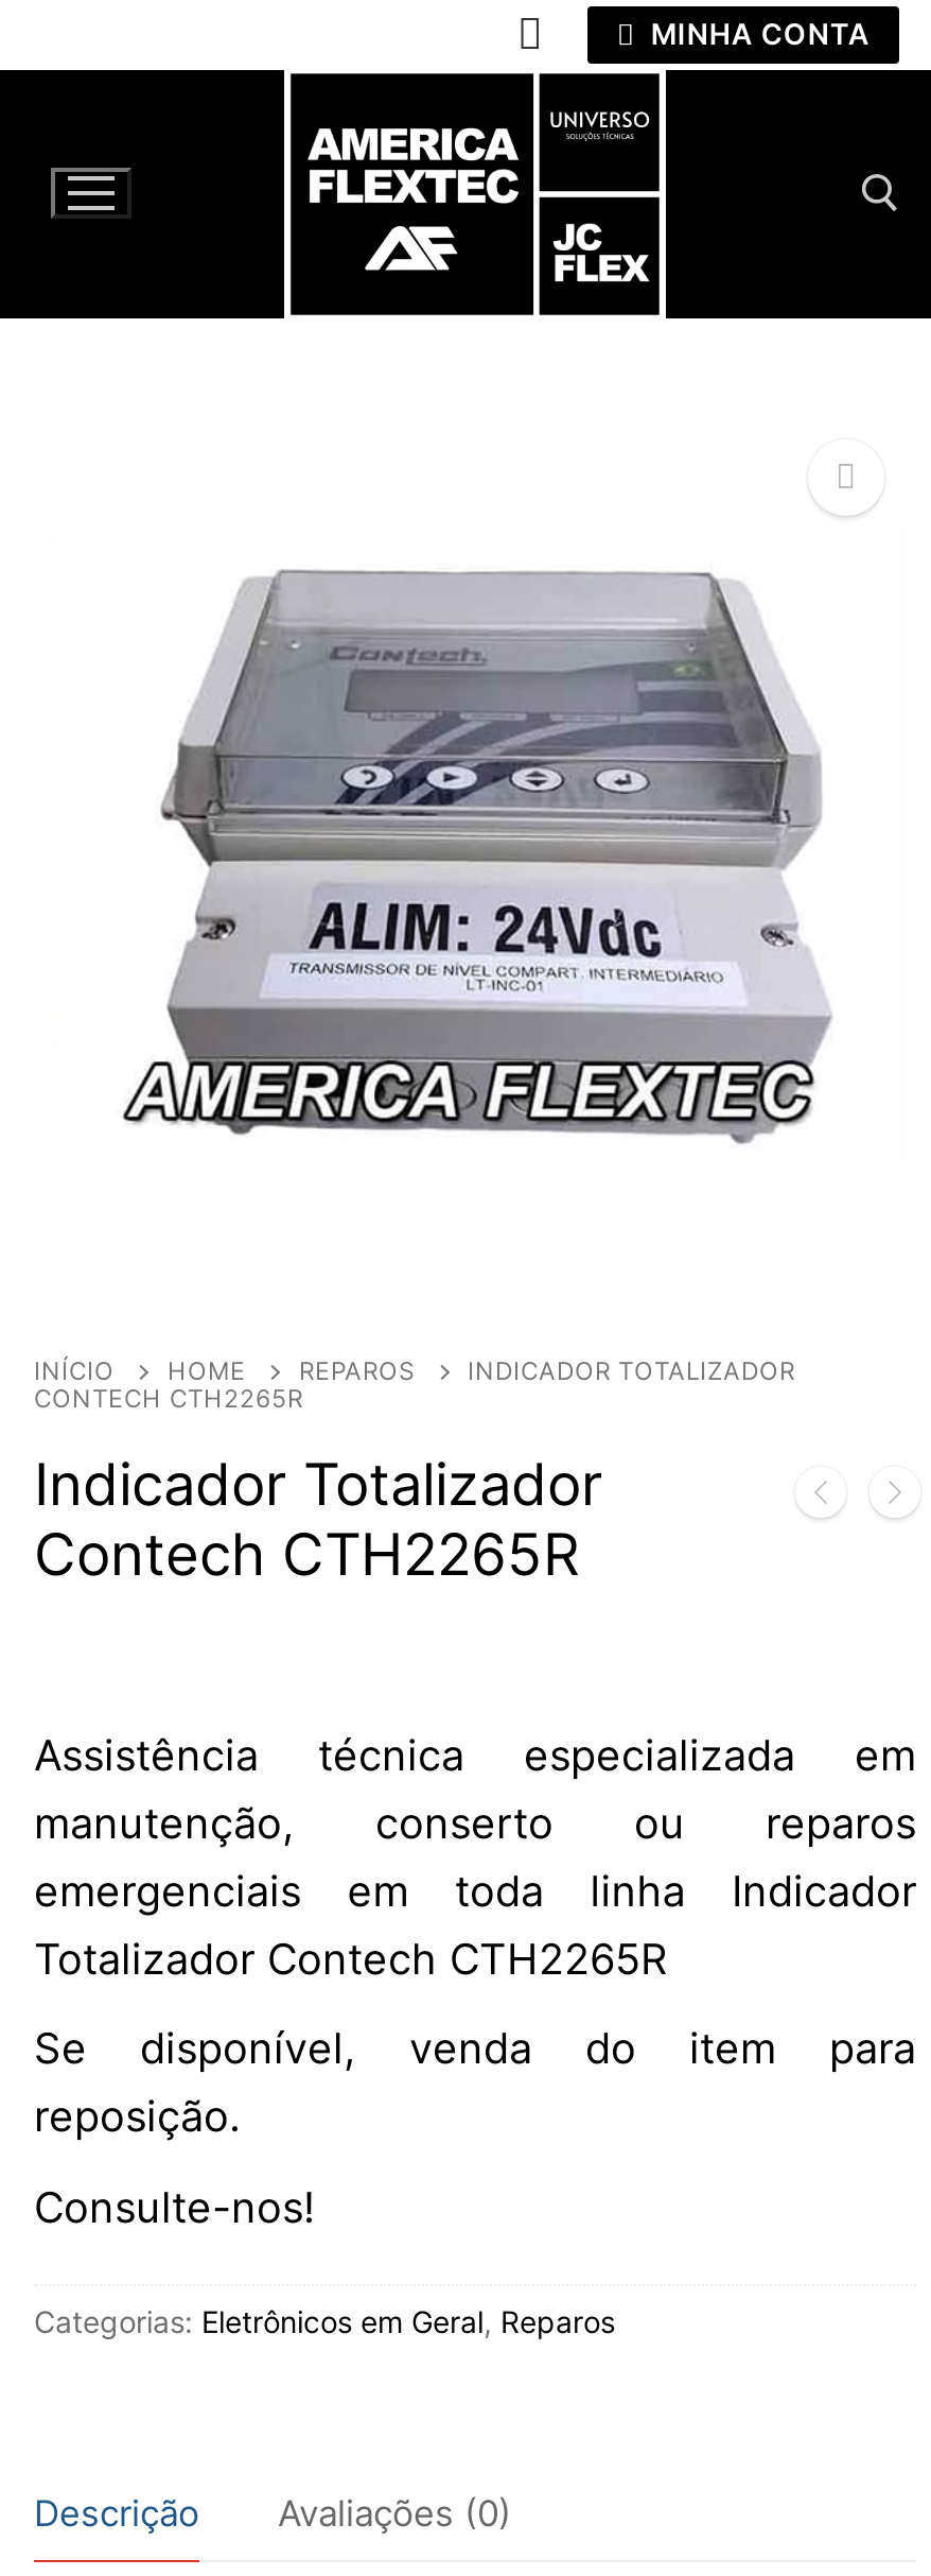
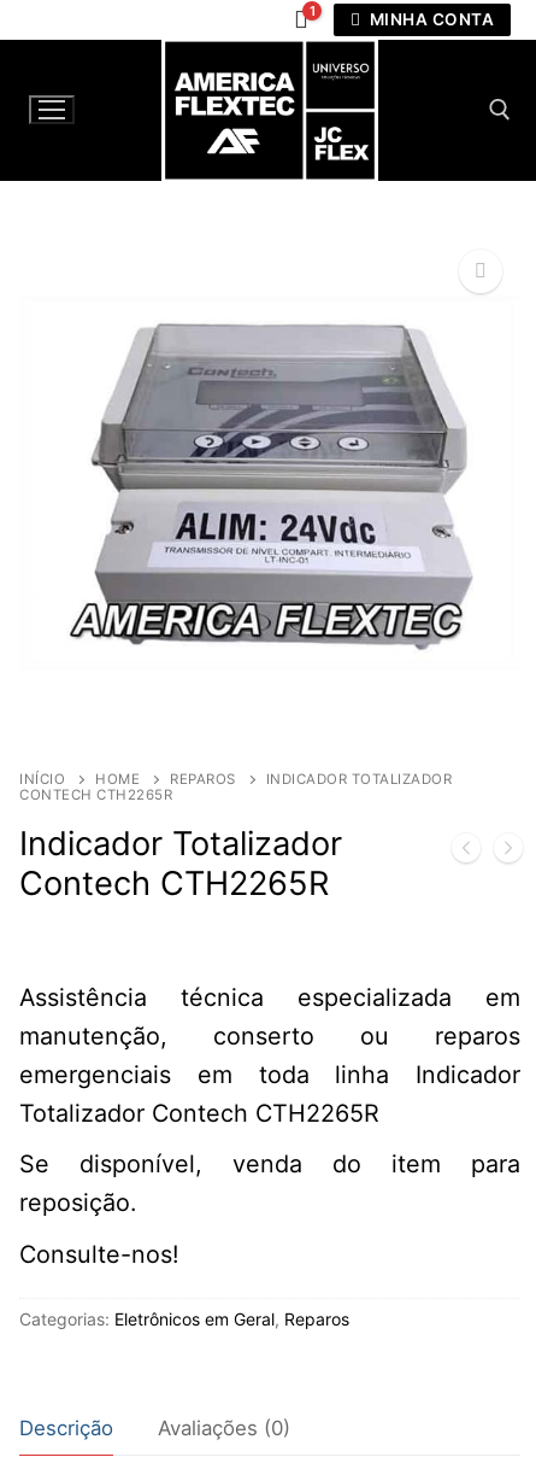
+ 1
